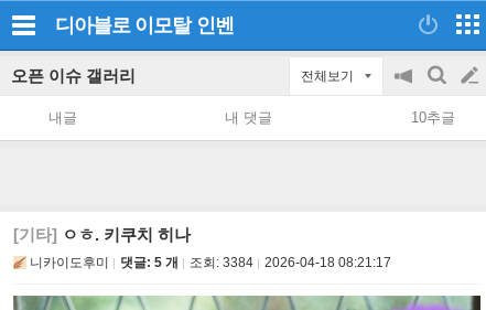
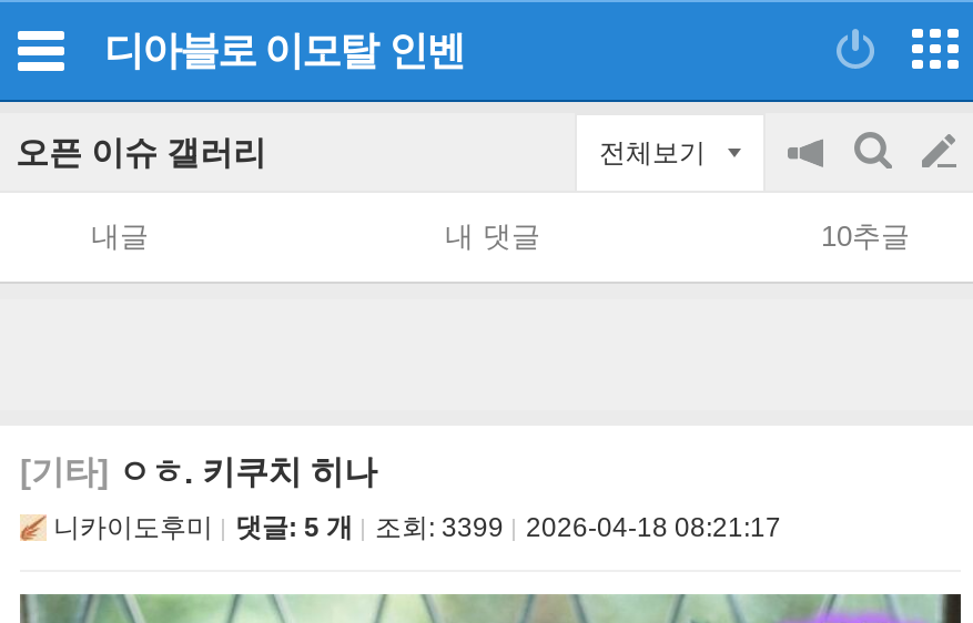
- 니카이도후미 댓글: 5 개 조회: 3384 2026-04-18 08:21:17
+ 니카이도후미 댓글: 5 개 조회: 3399 2026-04-18 08:21:17
